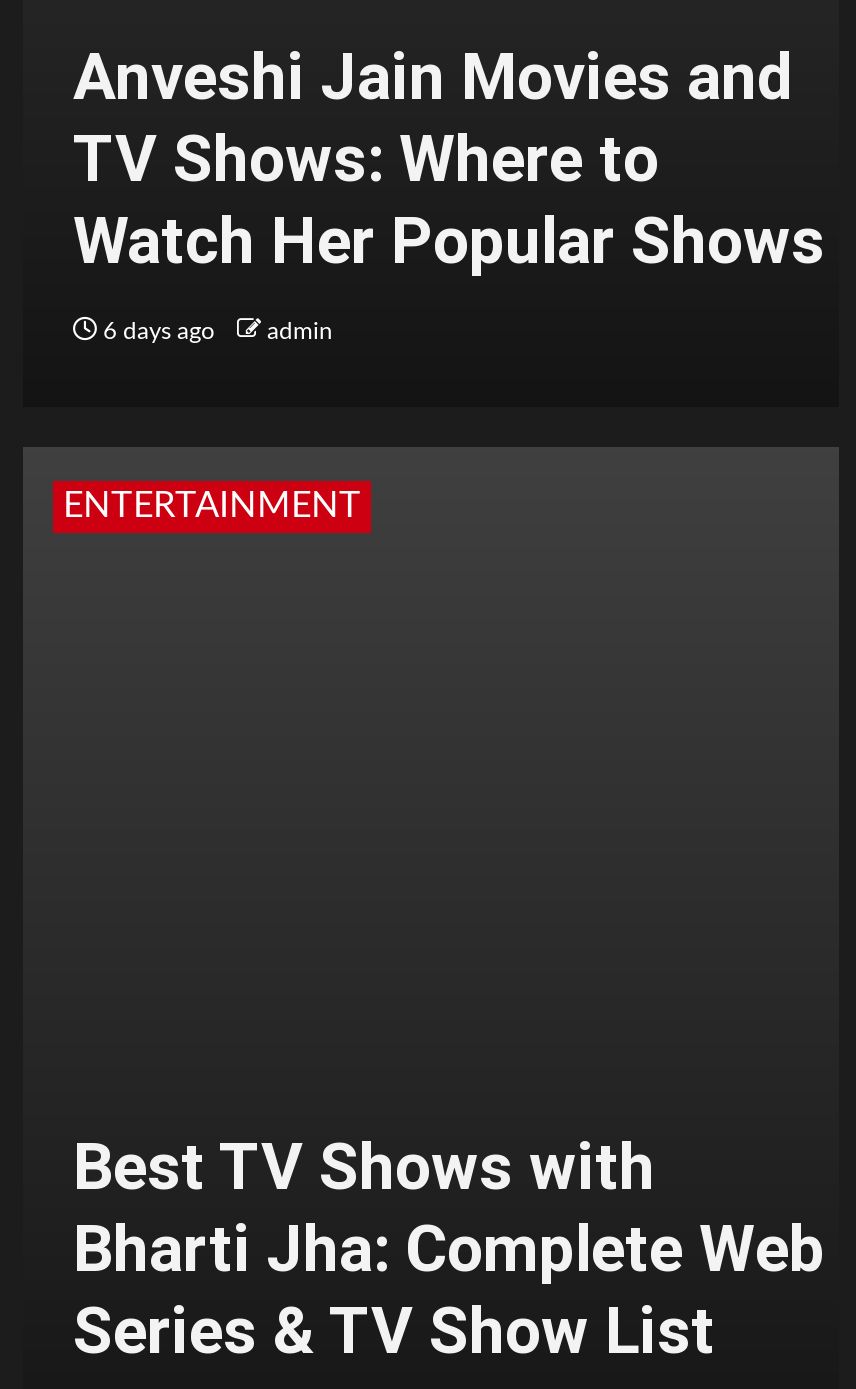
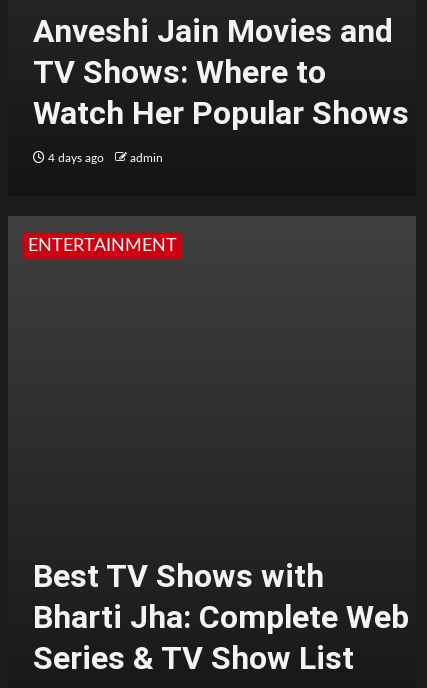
- 6 days ago admin
+ 4 days ago admin
